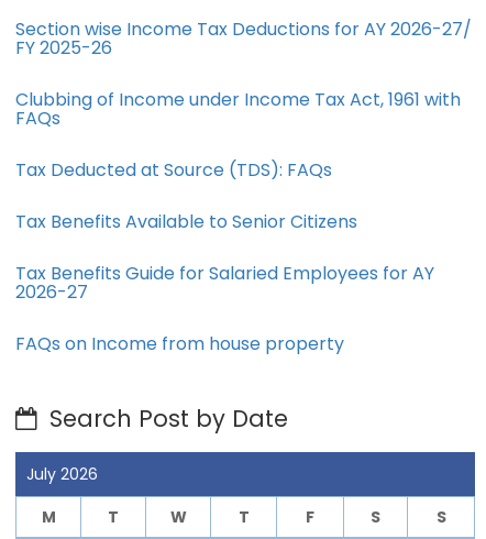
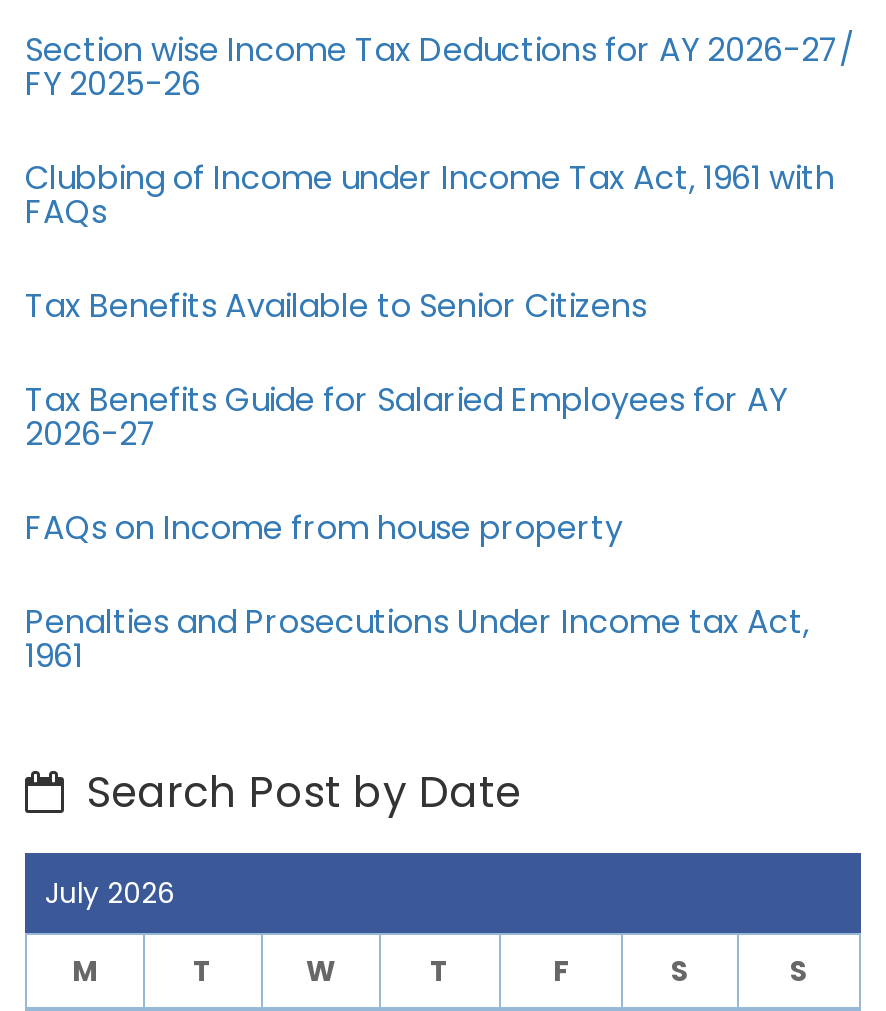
- Tax Deducted at Source (TDS): FAQs

moved up: Tax Benefits Available to Senior Citizens | Tax Benefits Guide for Salaried Employees for AY | 2026-27 | FAQs on Income from house property

+ Penalties and Prosecutions Under Income tax Act,
+ 1961
